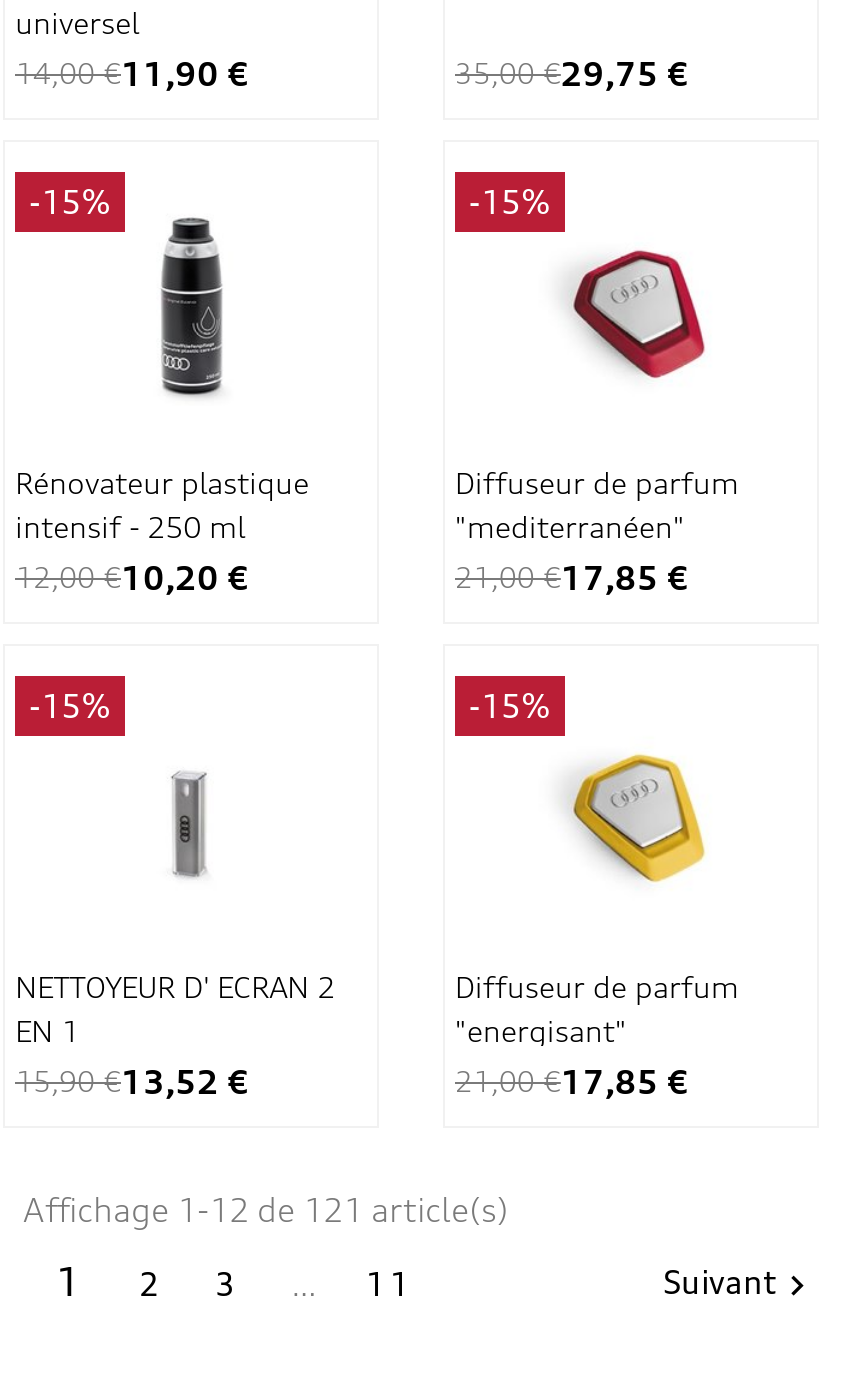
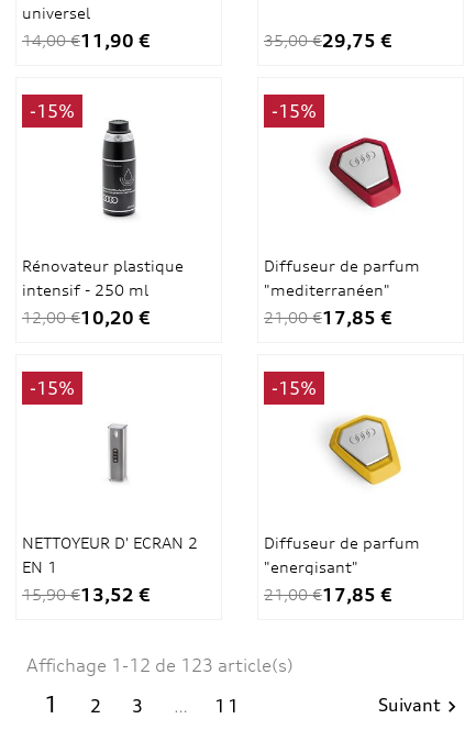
- Affichage 1-12 de 121 article(s)
+ Affichage 1-12 de 123 article(s)
